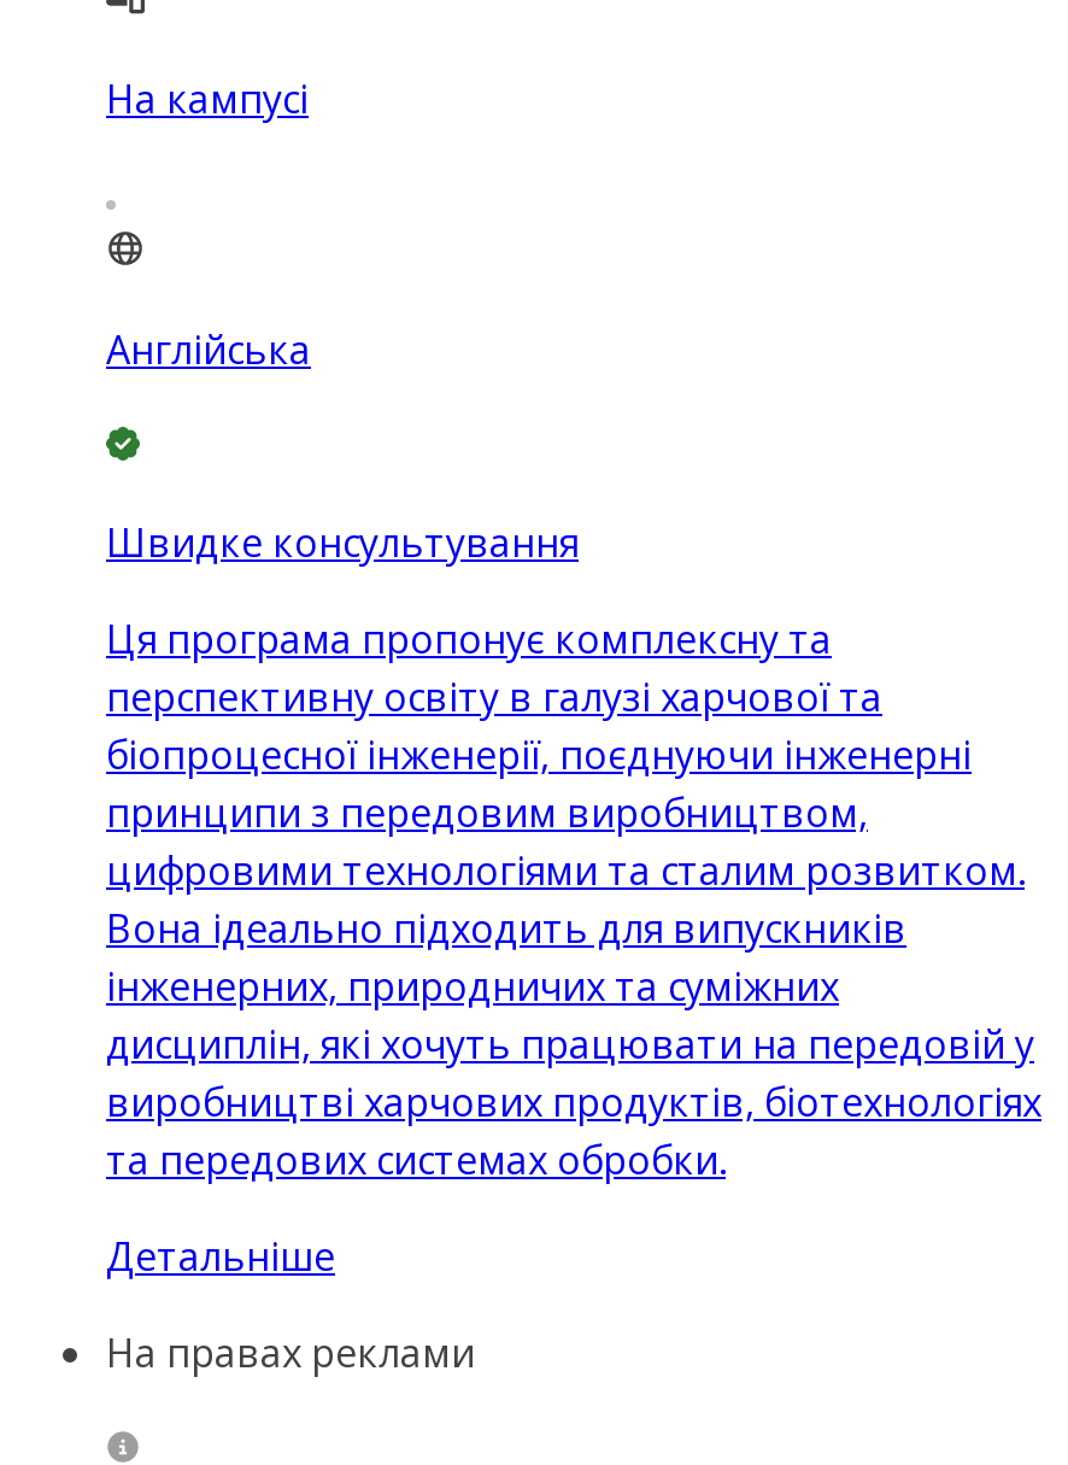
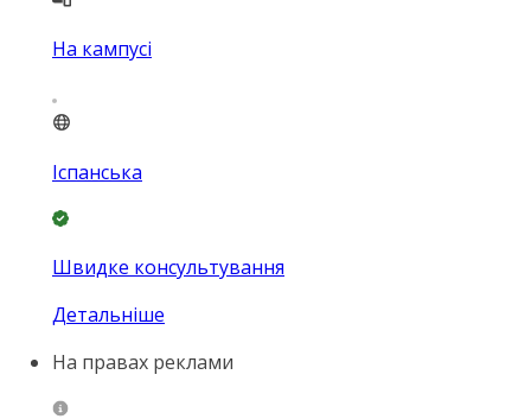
- Англійська
+ Іспанська

- Ця програма пропонує комплексну та
- перспективну освіту в галузі харчової та
- біопроцесної інженерії, поєднуючи інженерні
- принципи з передовим виробництвом,
- цифровими технологіями та сталим розвитком.
- Вона ідеально підходить для випускників
- інженерних, природничих та суміжних
- дисциплін, які хочуть працювати на передовій у
- виробництві харчових продуктів, біотехнологіях
- та передових системах обробки.
